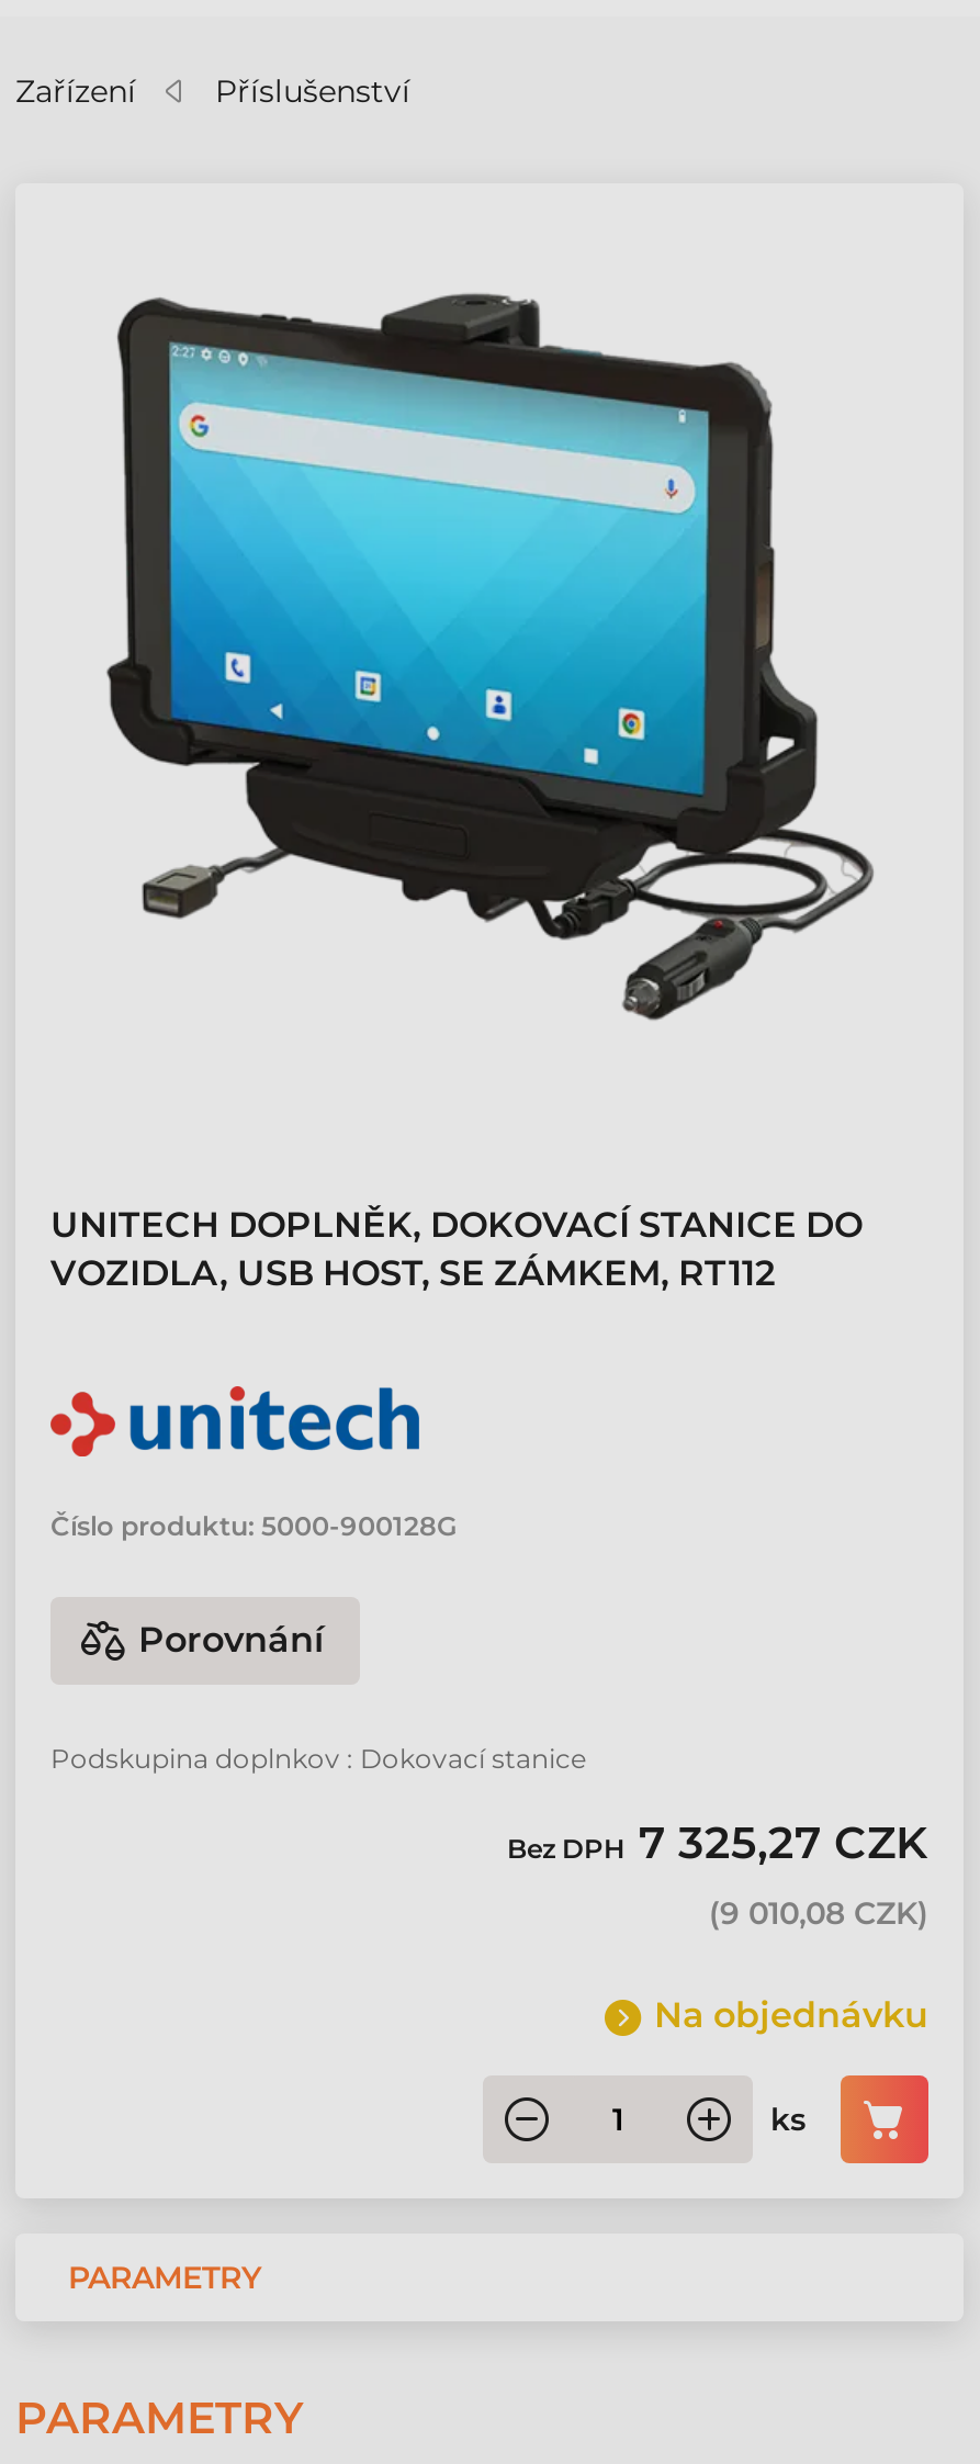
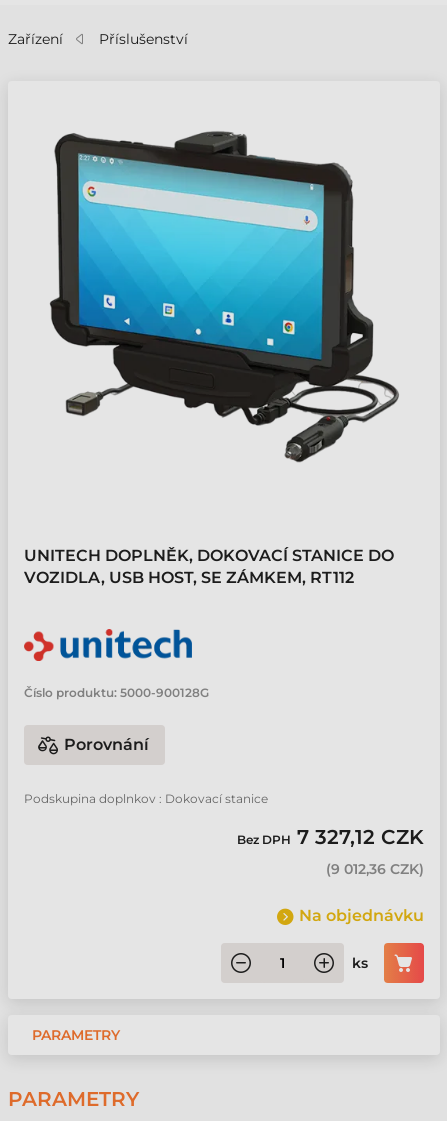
- Bez DPH 7 325,27 CZK
+ Bez DPH 7 327,12 CZK

- (9 010,08 CZK)
+ (9 012,36 CZK)
